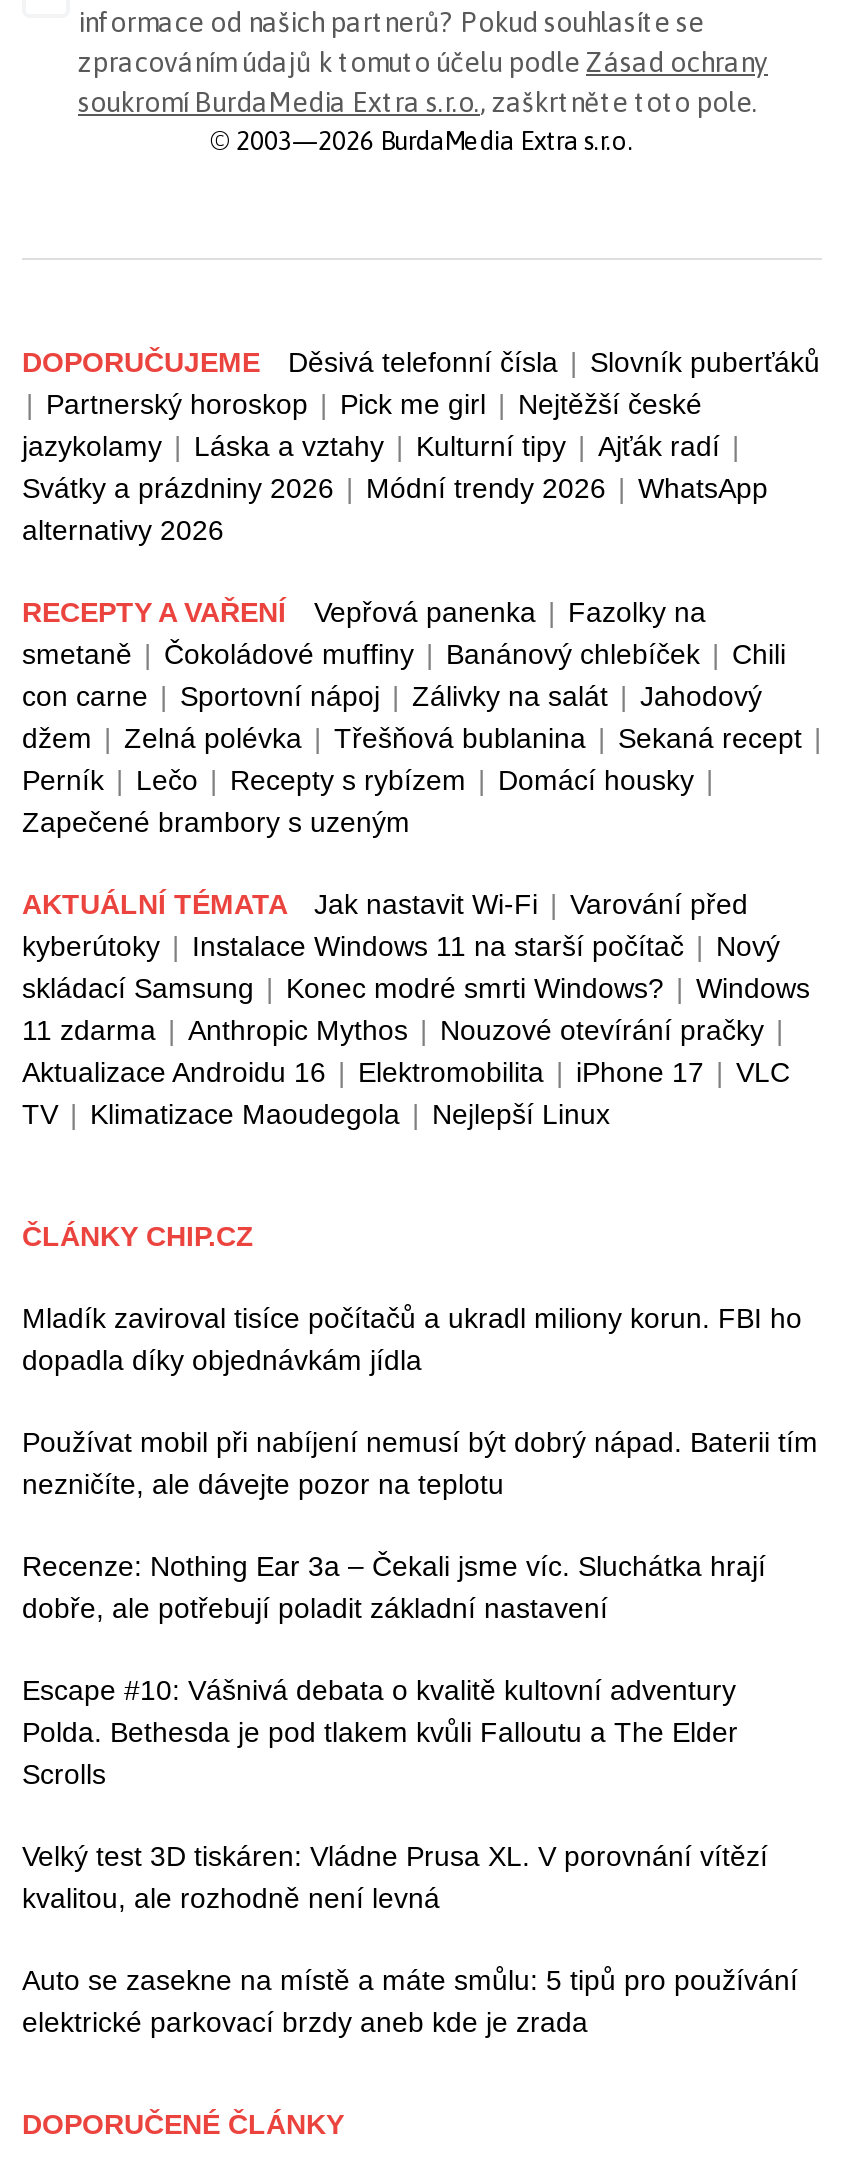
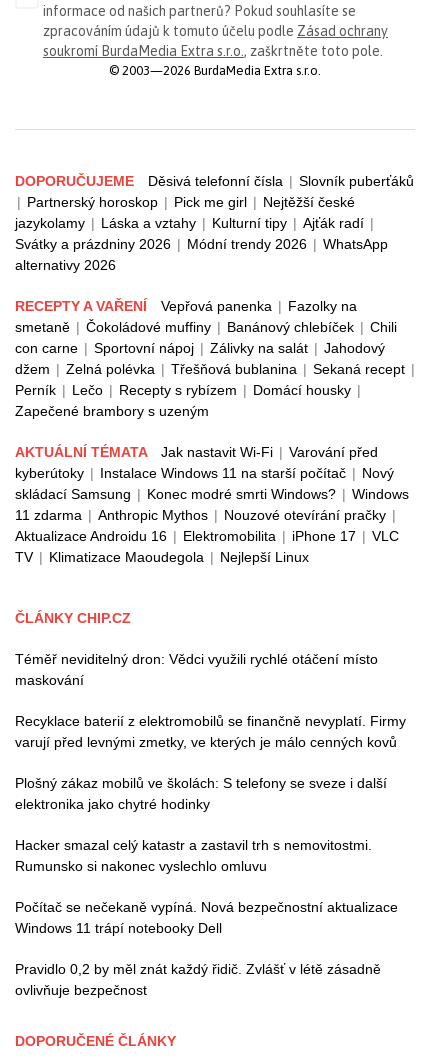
- Mladík zaviroval tisíce počítačů a ukradl miliony korun. FBI ho
- dopadla díky objednávkám jídla
+ Téměř neviditelný dron: Vědci využili rychlé otáčení místo
+ maskování

- Používat mobil při nabíjení nemusí být dobrý nápad. Baterii tím
- nezničíte, ale dávejte pozor na teplotu
+ Recyklace baterií z elektromobilů se finančně nevyplatí. Firmy
+ varují před levnými zmetky, ve kterých je málo cenných kovů

- Recenze: Nothing Ear 3a – Čekali jsme víc. Sluchátka hrají
- dobře, ale potřebují poladit základní nastavení
+ Plošný zákaz mobilů ve školách: S telefony se sveze i další
+ elektronika jako chytré hodinky

- Escape #10: Vášnivá debata o kvalitě kultovní adventury
- Polda. Bethesda je pod tlakem kvůli Falloutu a The Elder
- Scrolls
+ Hacker smazal celý katastr a zastavil trh s nemovitostmi.
+ Rumunsko si nakonec vyslechlo omluvu

- Velký test 3D tiskáren: Vládne Prusa XL. V porovnání vítězí
- kvalitou, ale rozhodně není levná
+ Počítač se nečekaně vypíná. Nová bezpečnostní aktualizace
+ Windows 11 trápí notebooky Dell

- Auto se zasekne na místě a máte smůlu: 5 tipů pro používání
- elektrické parkovací brzdy aneb kde je zrada
+ Pravidlo 0,2 by měl znát každý řidič. Zvlášť v létě zásadně
+ ovlivňuje bezpečnost
